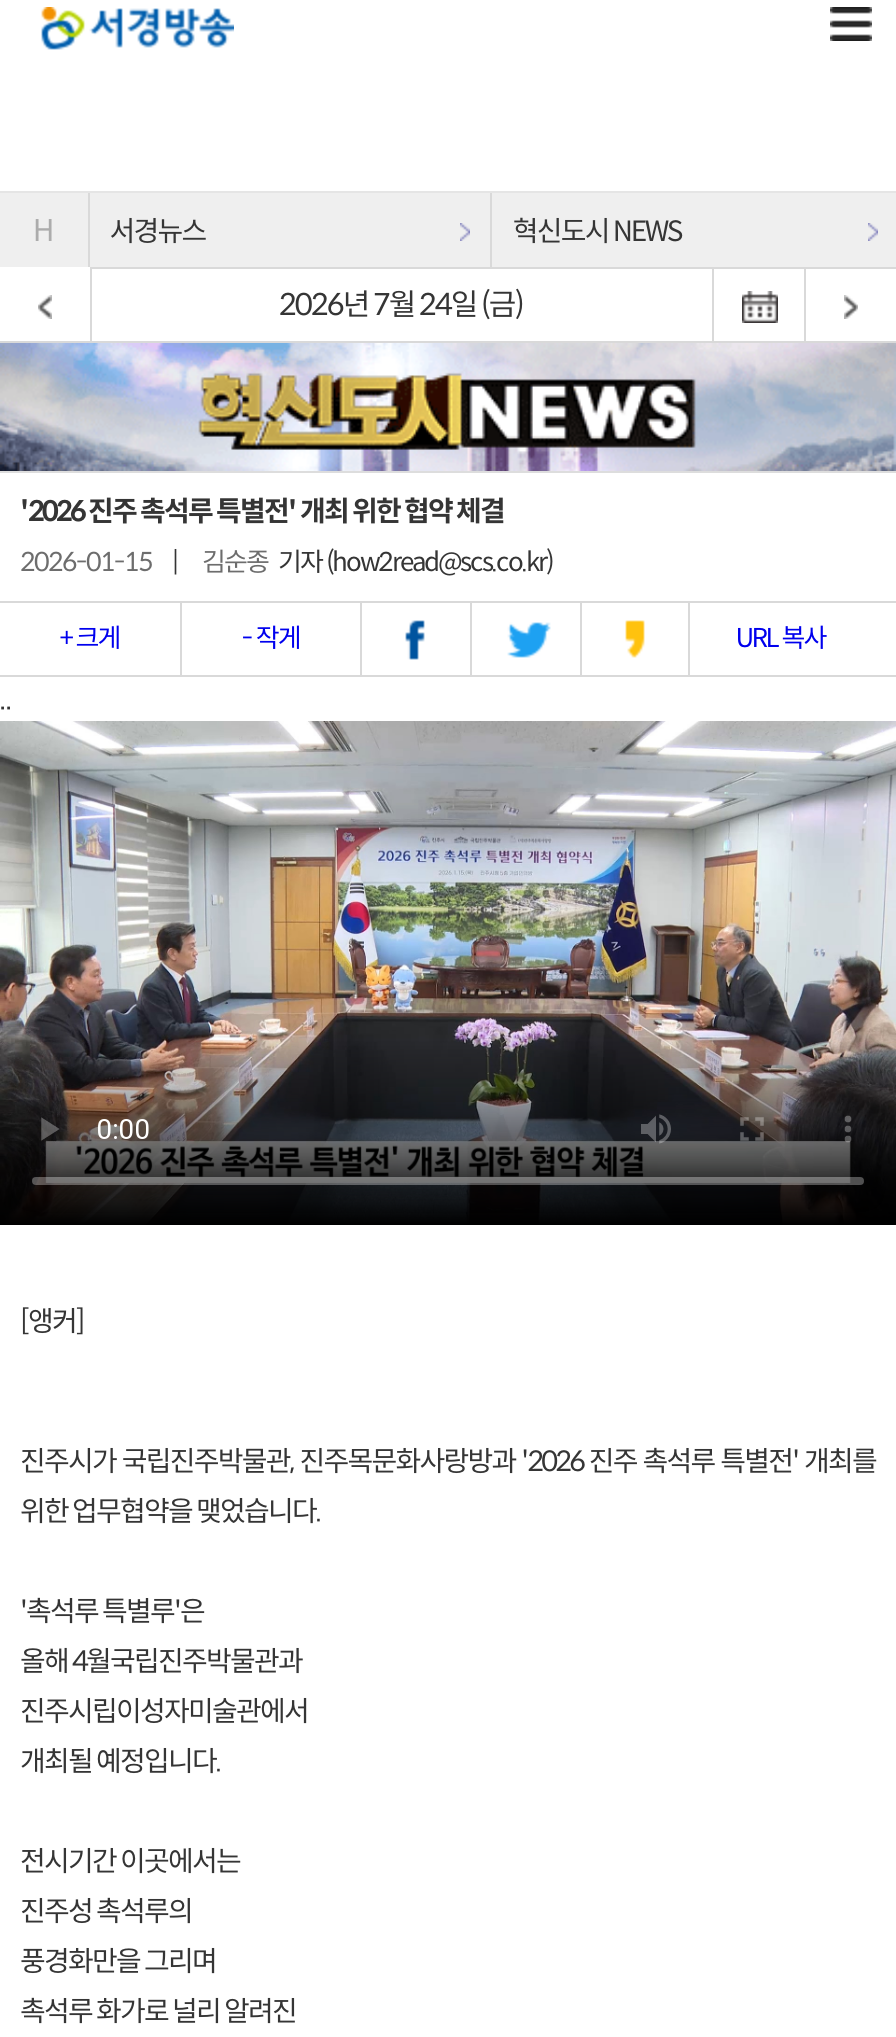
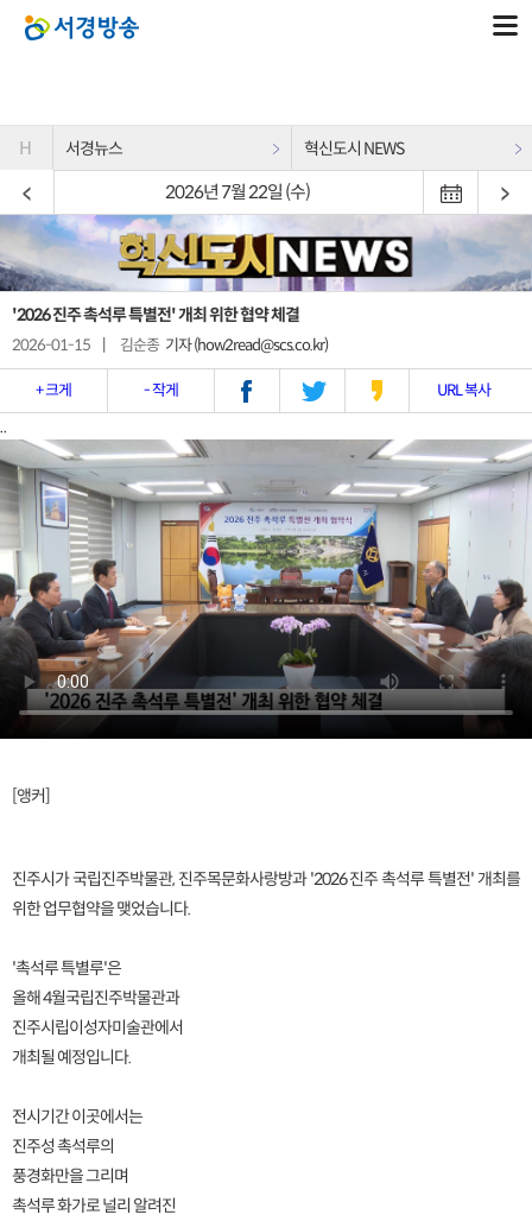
- 2026년 7월 24일 (금)
+ 2026년 7월 22일 (수)
